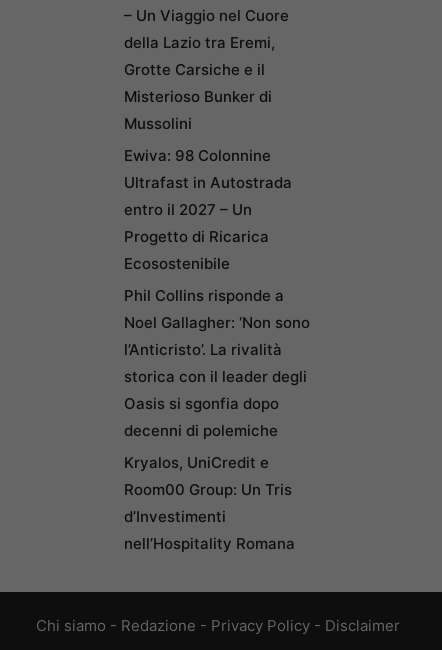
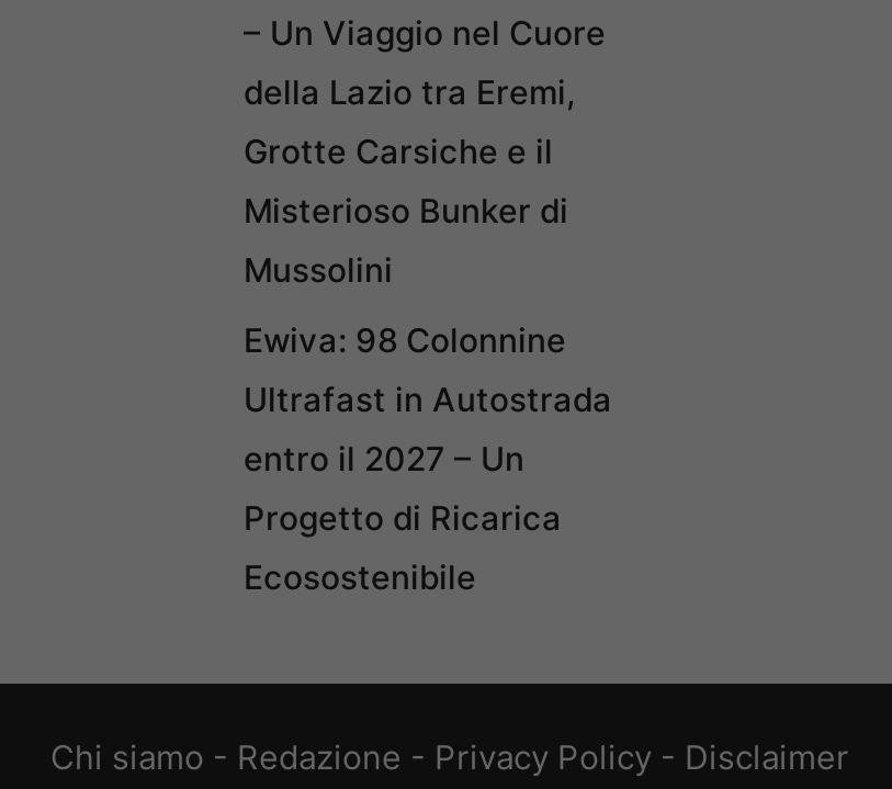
- Phil Collins risponde a
- Noel Gallagher: ‘Non sono
- l’Anticristo’. La rivalità
- storica con il leader degli
- Oasis si sgonfia dopo
- decenni di polemiche
- Kryalos, UniCredit e
- Room00 Group: Un Tris
- d’Investimenti
- nell’Hospitality Romana
